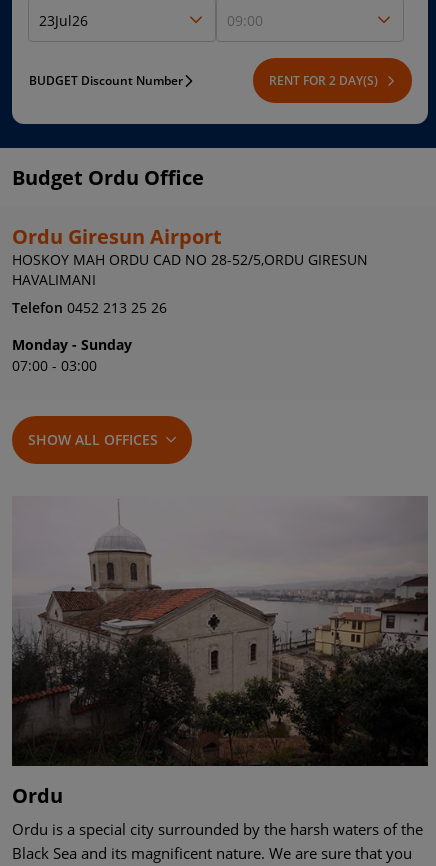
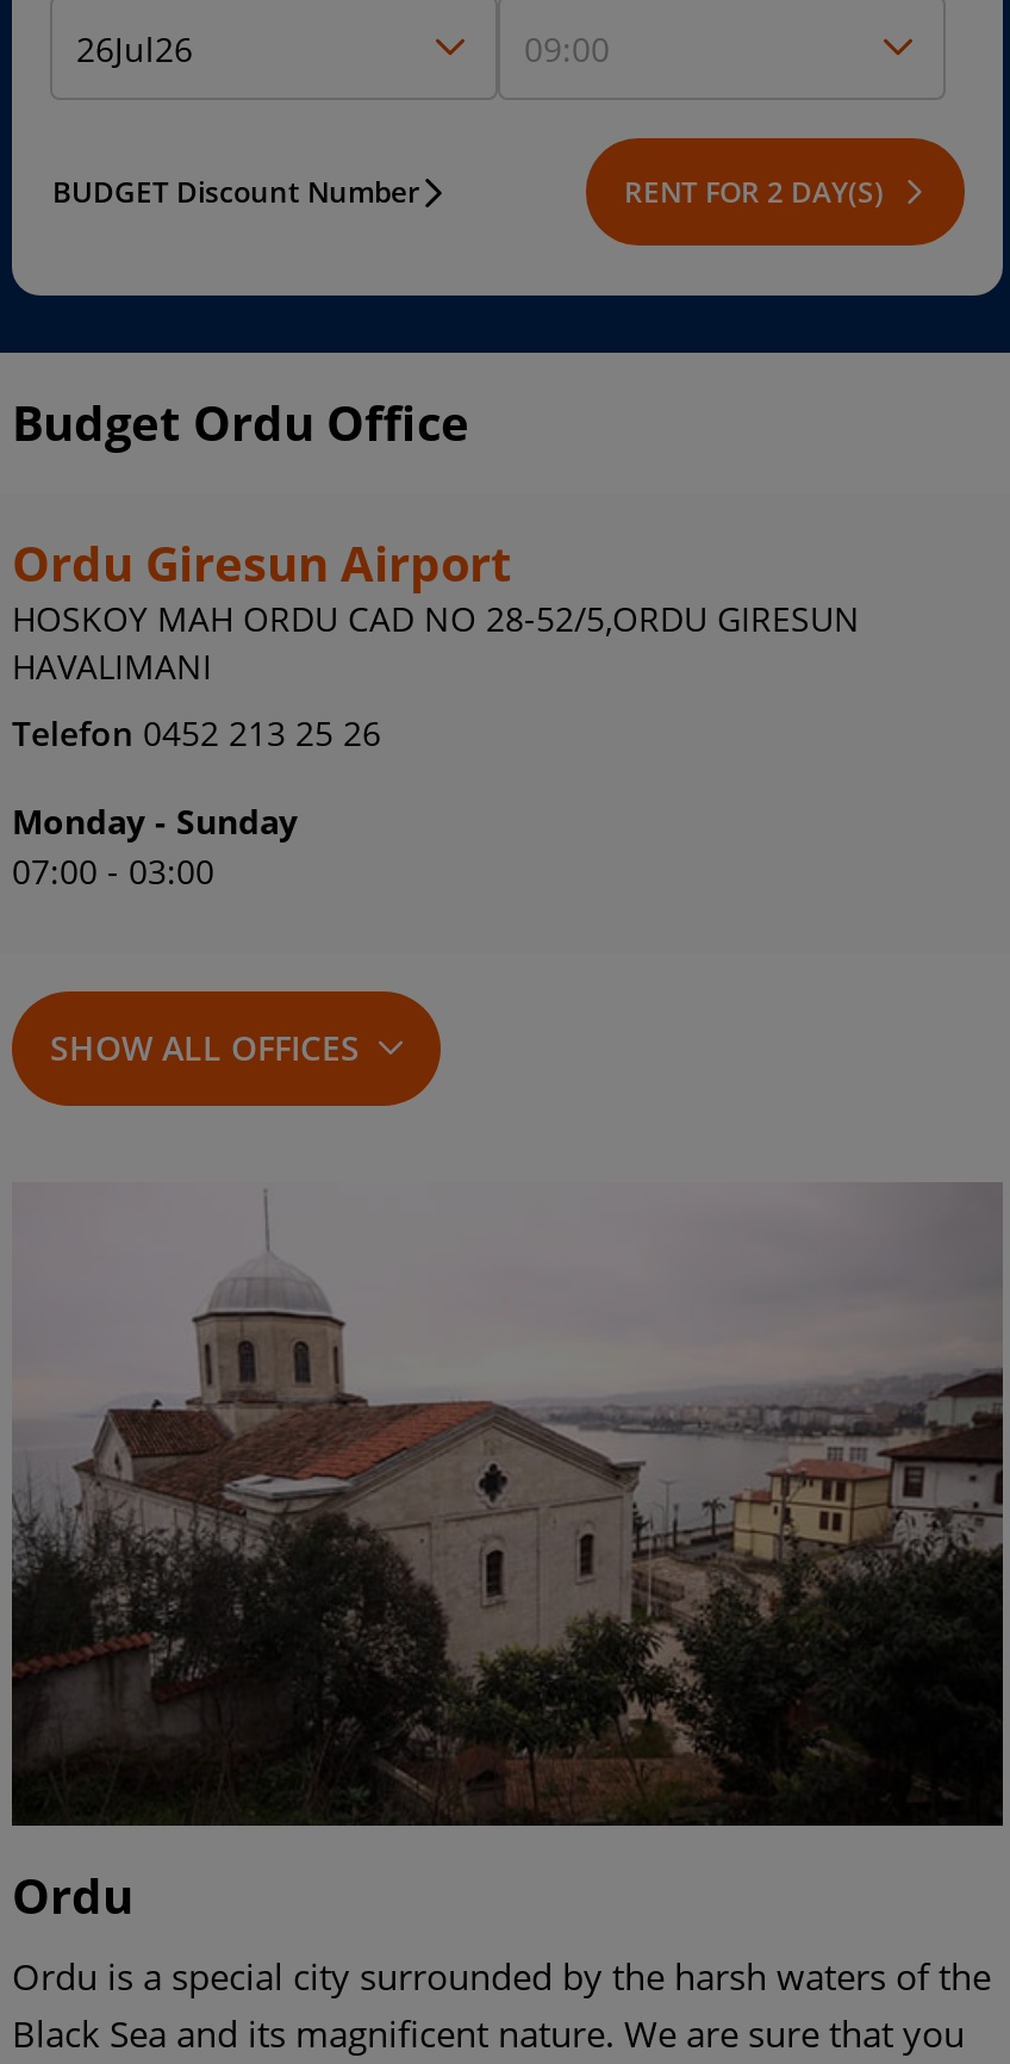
- 23Jul26
+ 26Jul26
